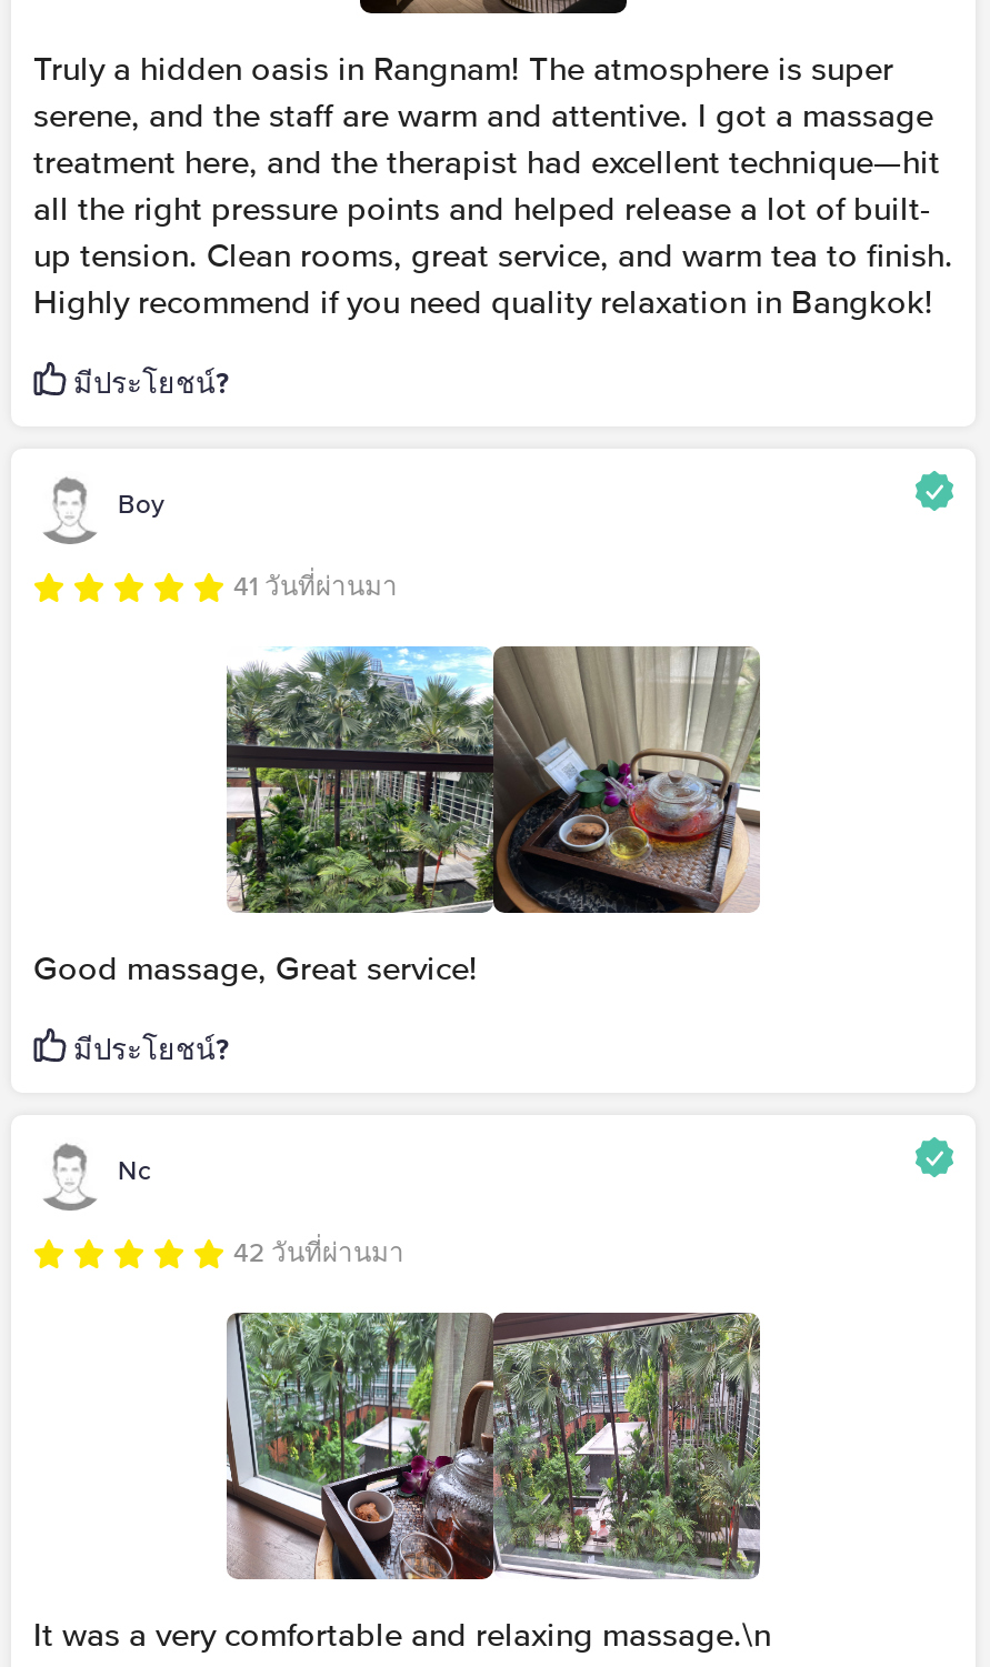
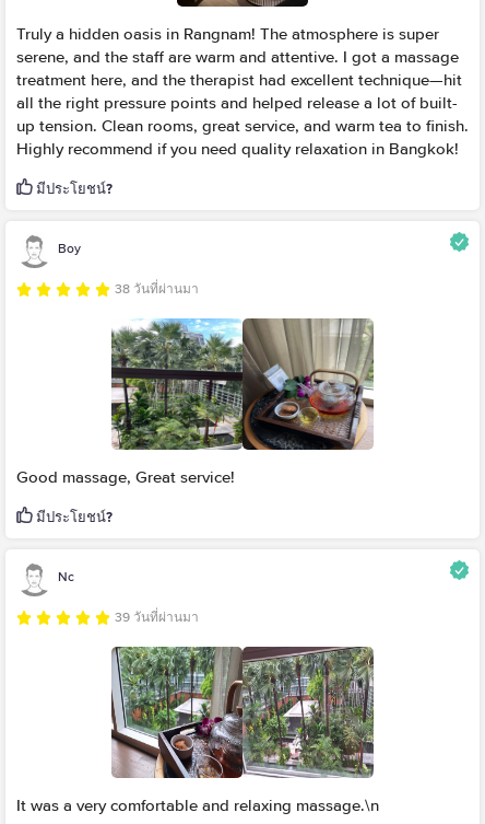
- 41 วันที่ผ่านมา
+ 38 วันที่ผ่านมา

- 42 วันที่ผ่านมา
+ 39 วันที่ผ่านมา
